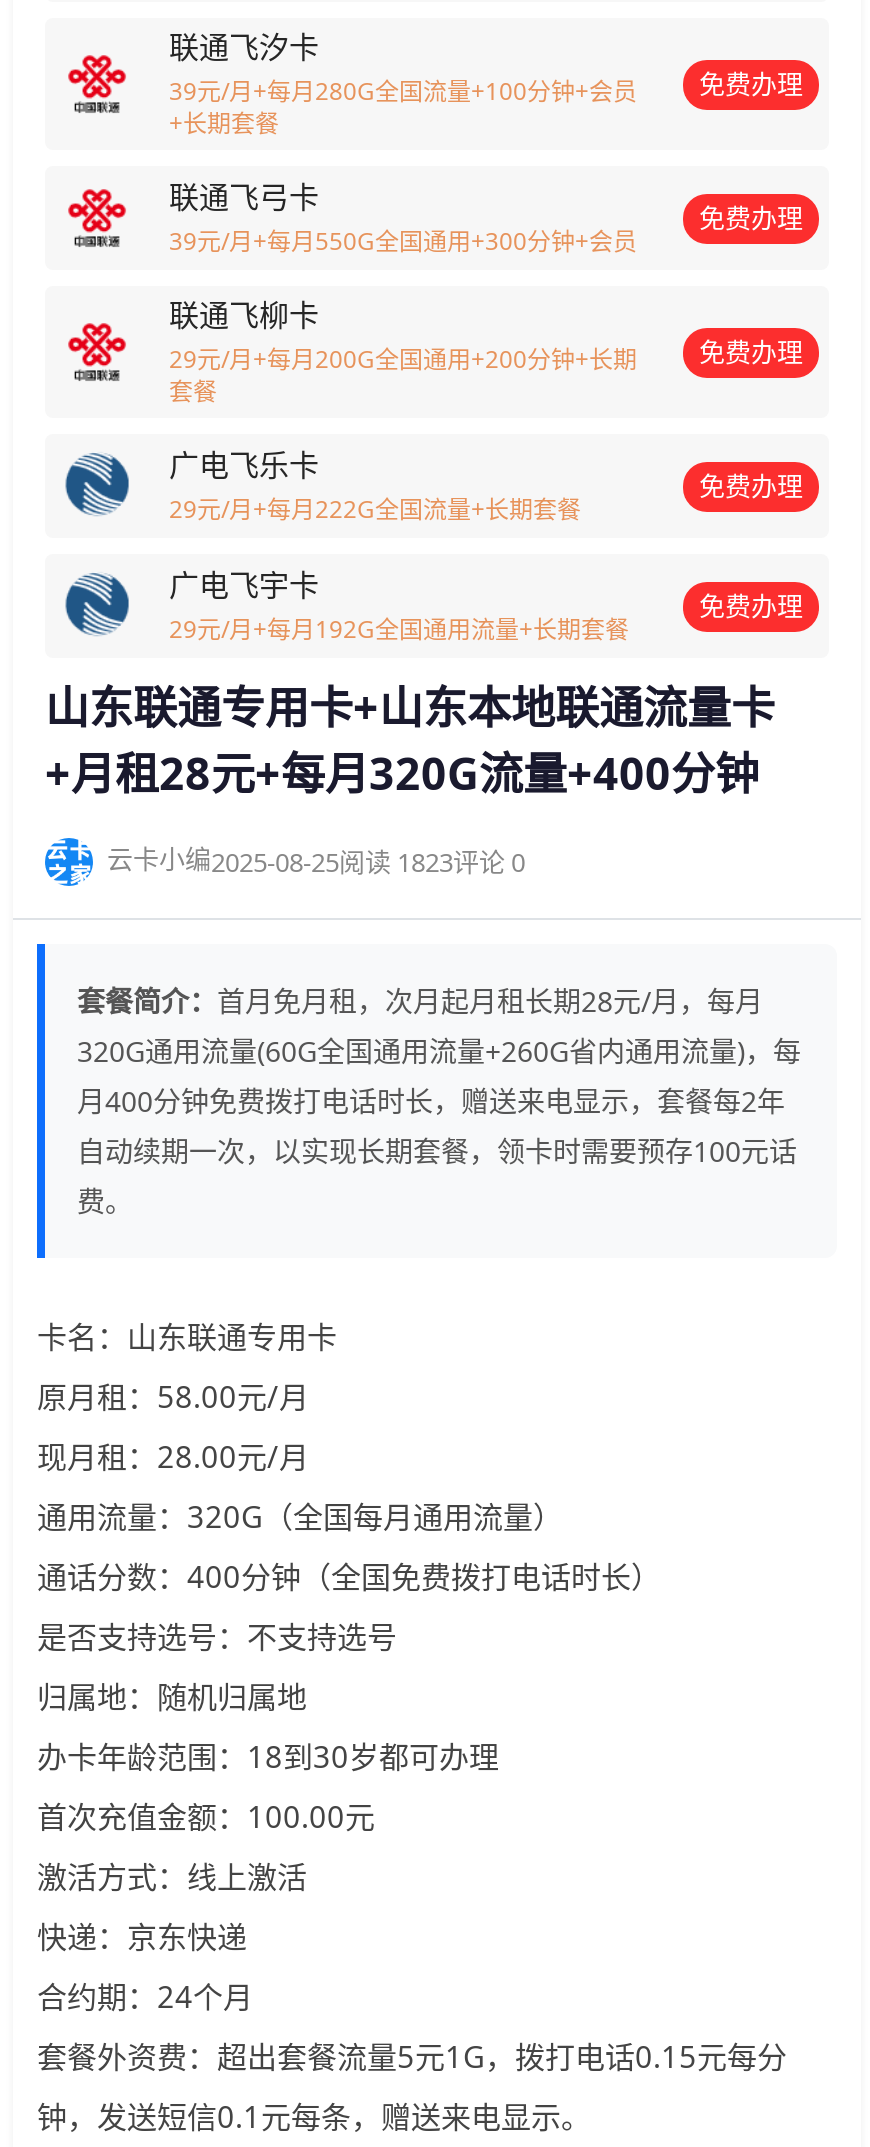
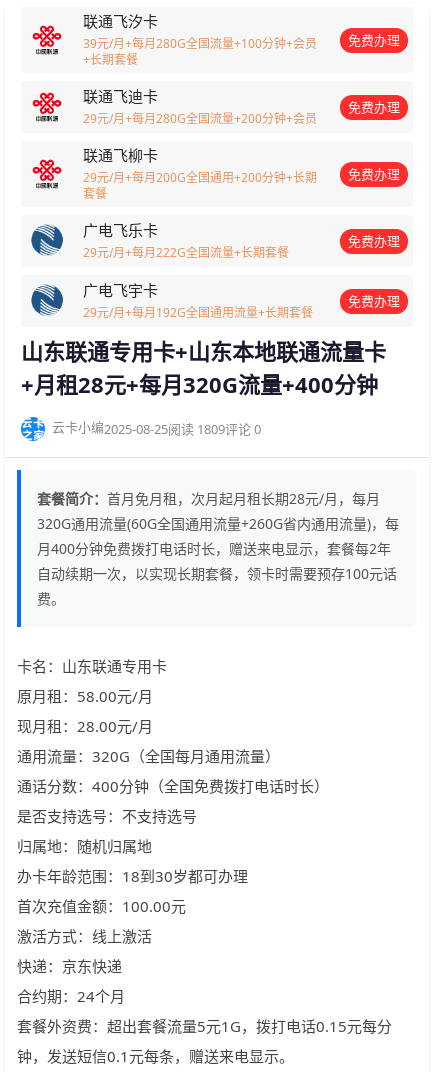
- 联通飞弓卡
+ 联通飞迪卡

- 39元/月+每月550G全国通用+300分钟+会员
+ 29元/月+每月280G全国流量+200分钟+会员

- 云卡小编2025-08-25阅读 1823评论 0
+ 云卡小编2025-08-25阅读 1809评论 0
